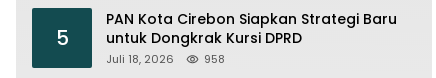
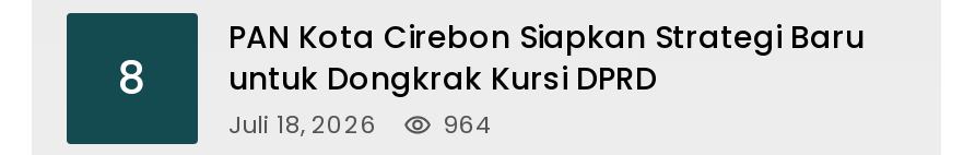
- 5 untuk Dongkrak Kursi DPRD
+ 8 untuk Dongkrak Kursi DPRD

- Juli 18, 2026 958
+ Juli 18, 2026 964
